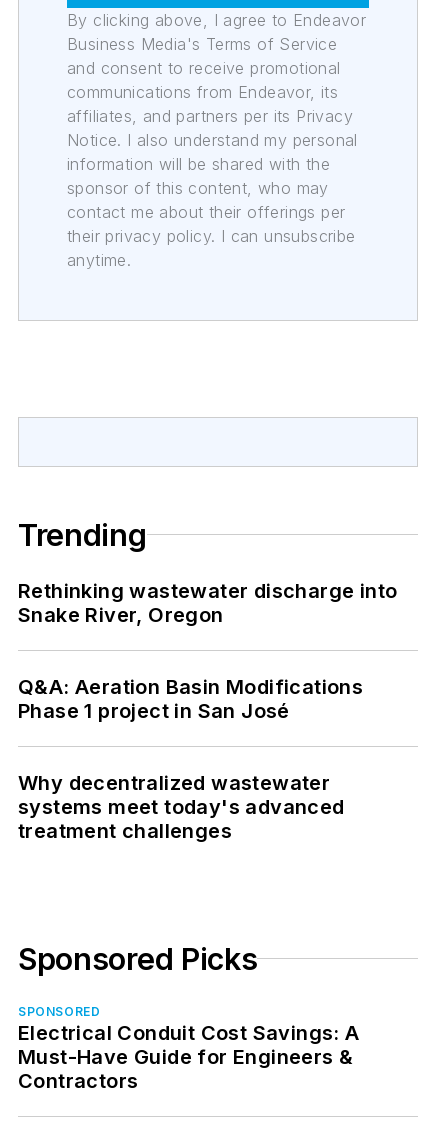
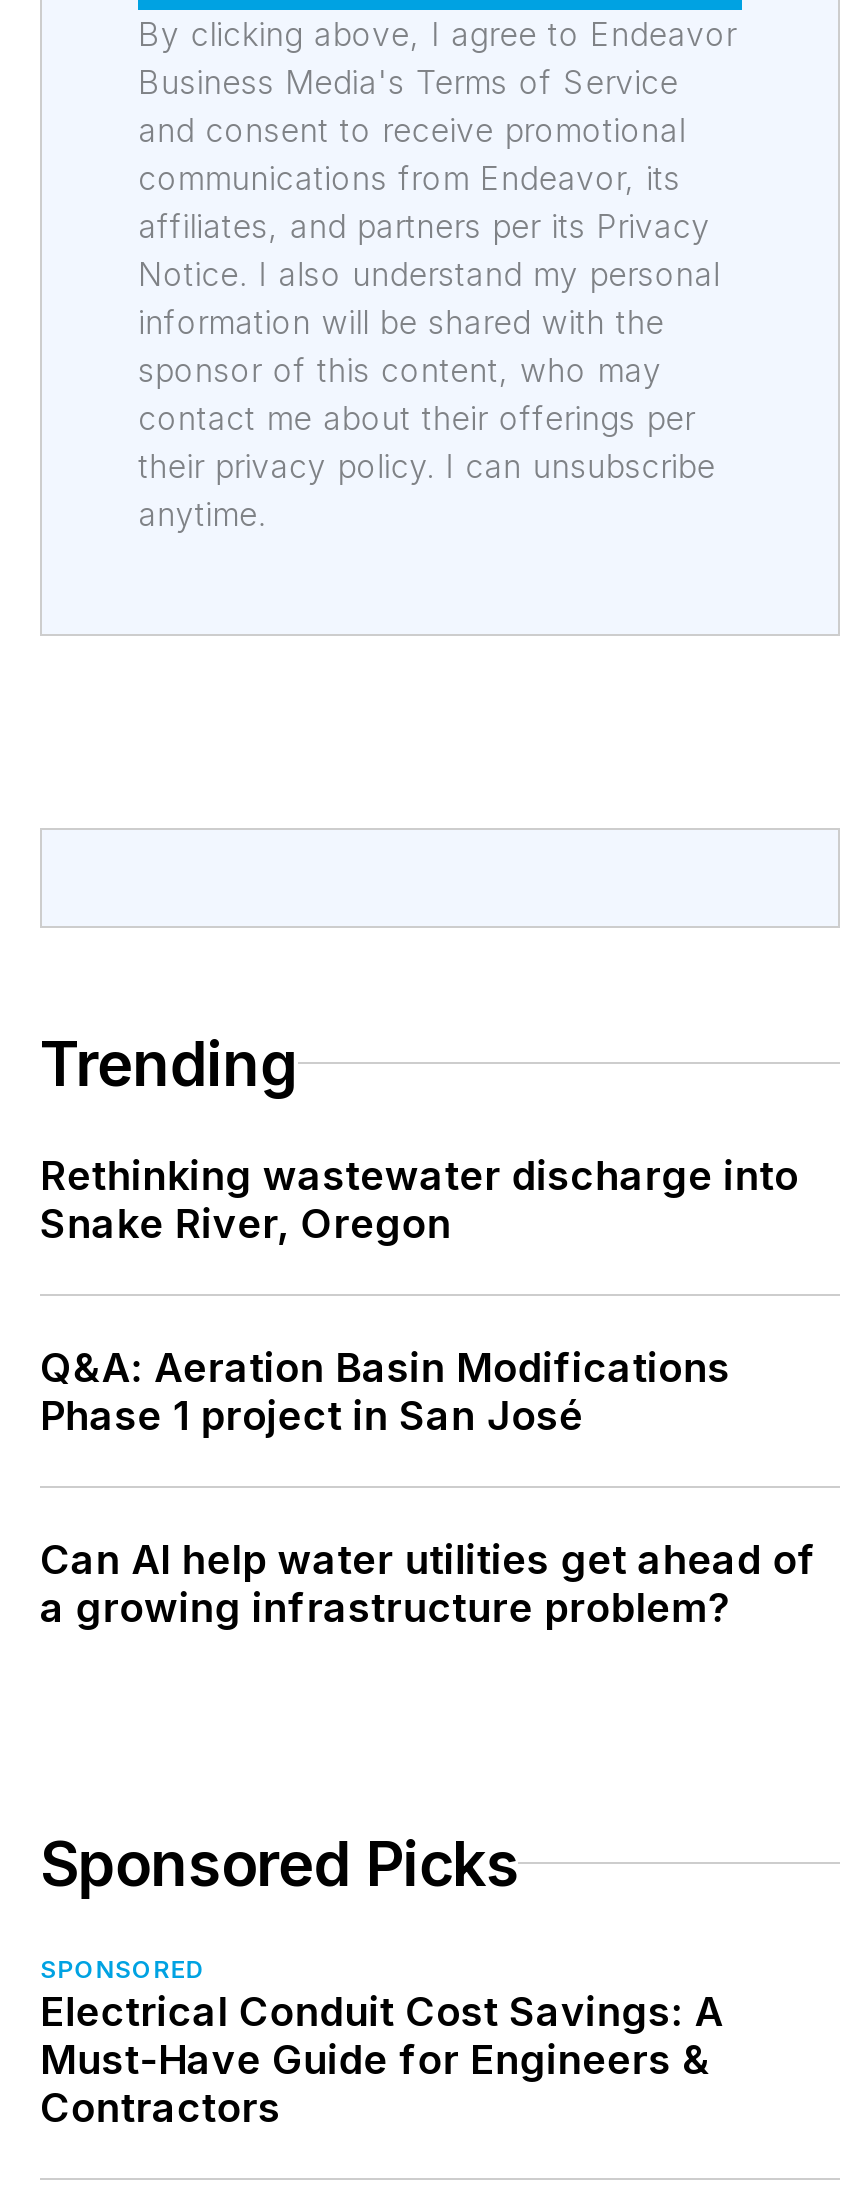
- Why decentralized wastewater
- systems meet today's advanced
- treatment challenges
+ Can AI help water utilities get ahead of
+ a growing infrastructure problem?
